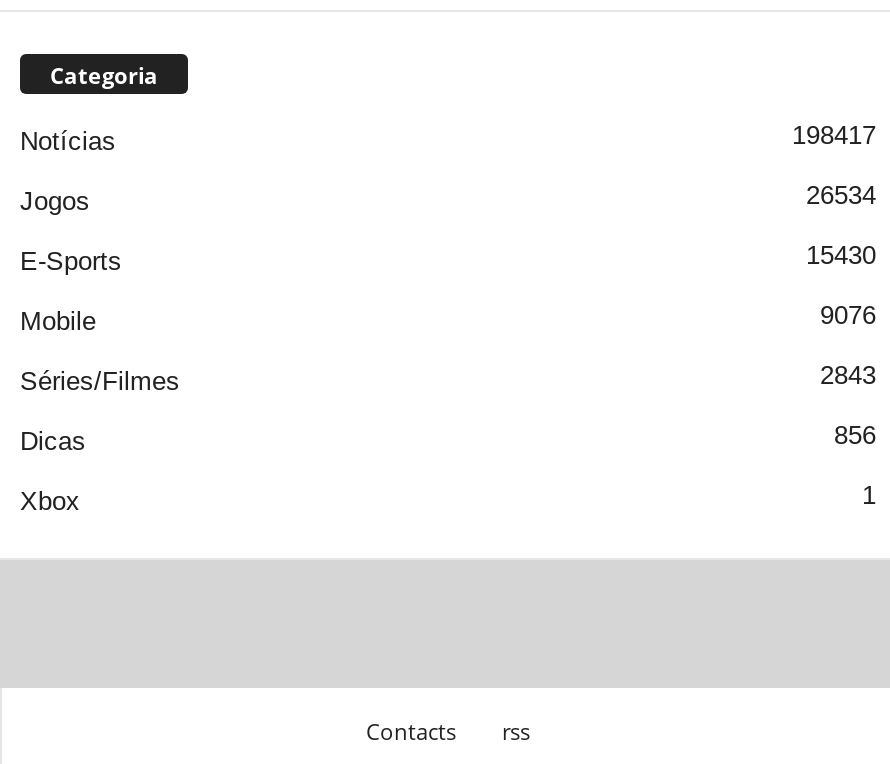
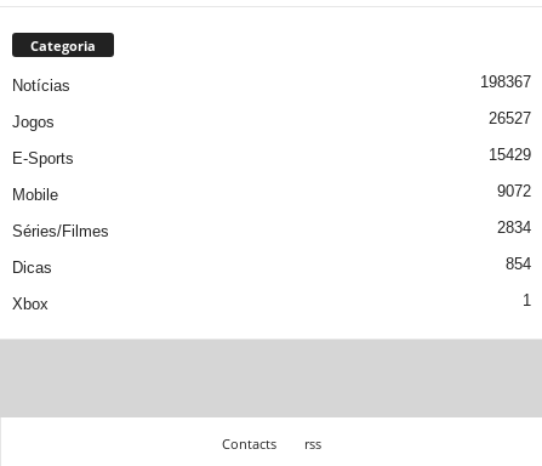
- 198417
+ 198367

- 26534
+ 26527

- 15430
+ 15429

- 9076
+ 9072

- 2843
+ 2834

- 856
+ 854
